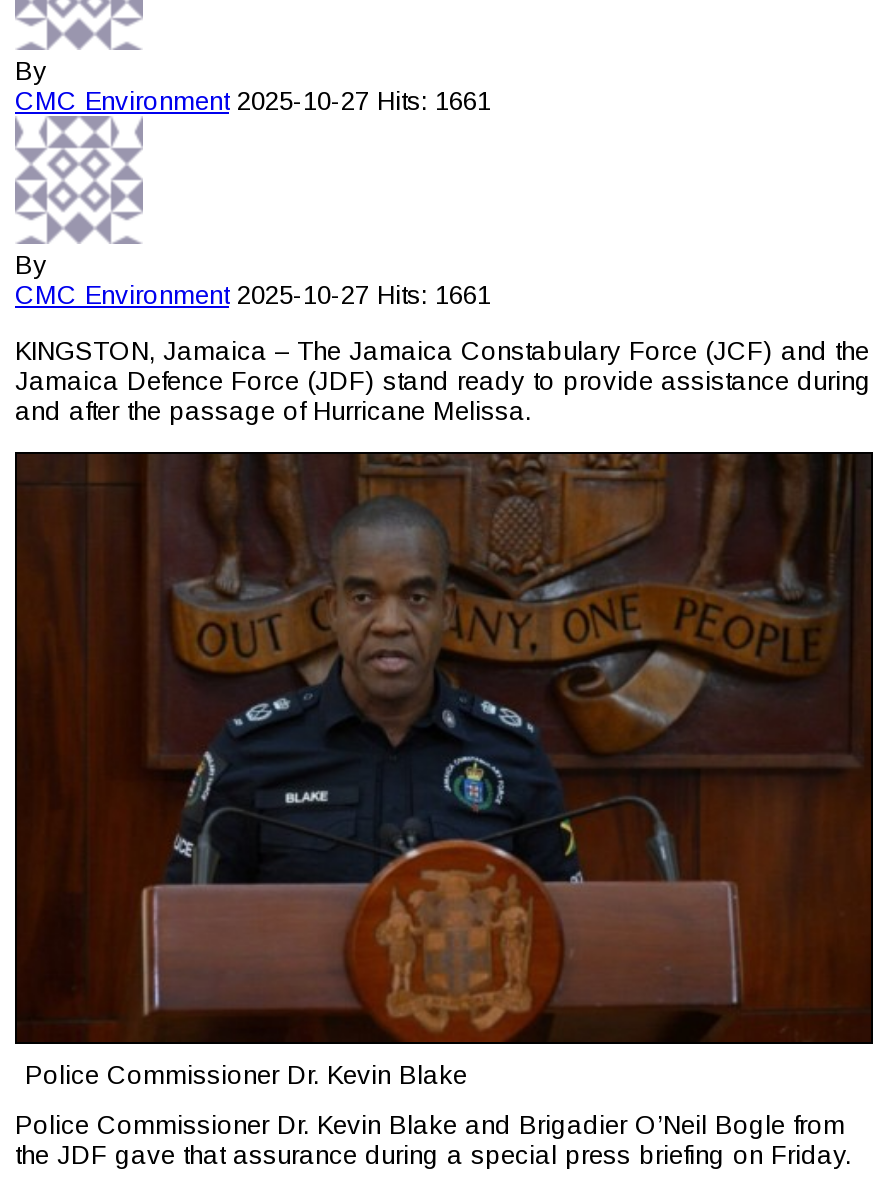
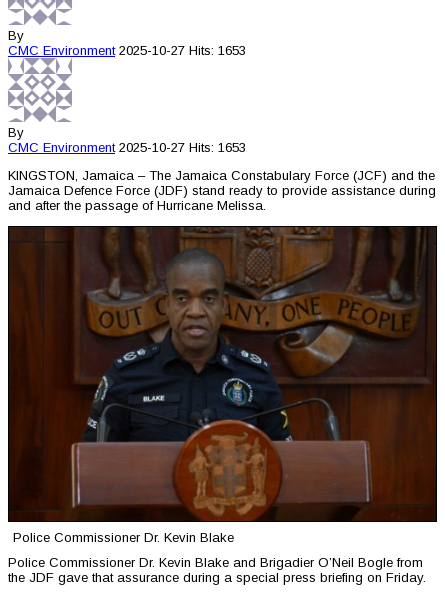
- CMC Environment 2025-10-27 Hits: 1661
+ CMC Environment 2025-10-27 Hits: 1653

- CMC Environment 2025-10-27 Hits: 1661
+ CMC Environment 2025-10-27 Hits: 1653
